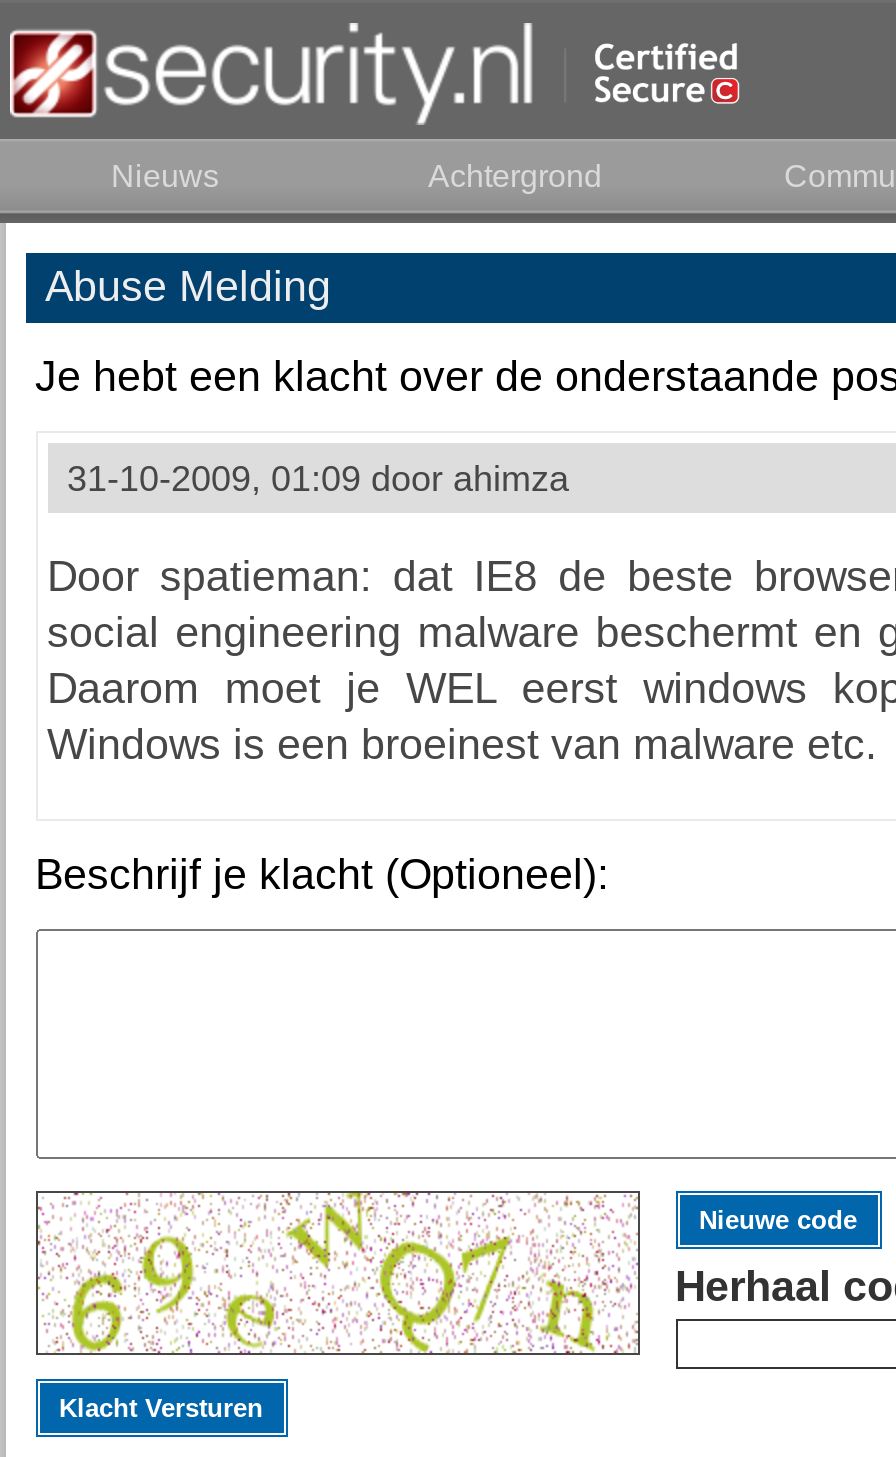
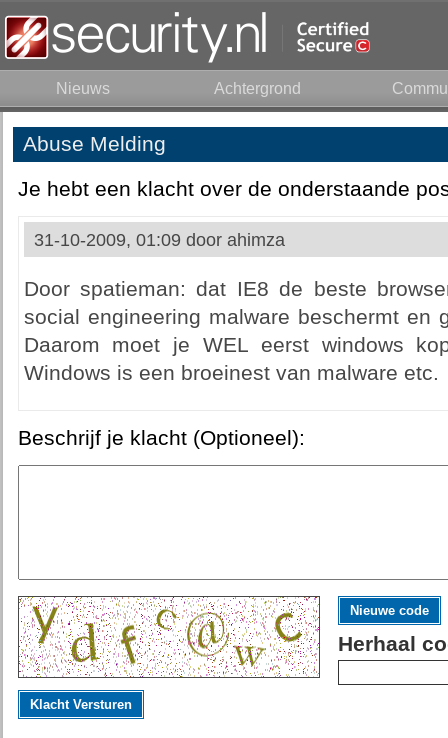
- [image]
+ [image]
